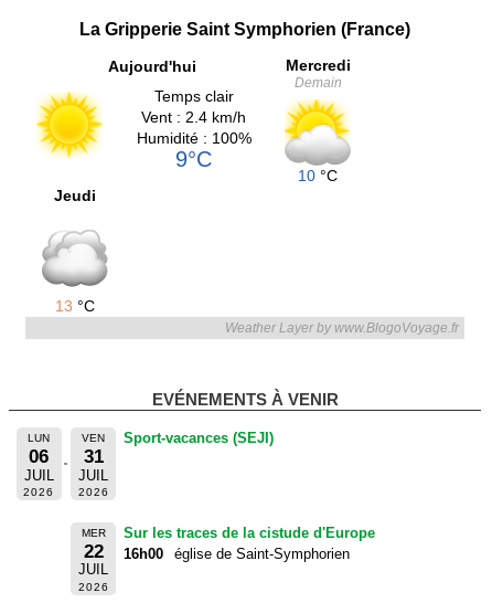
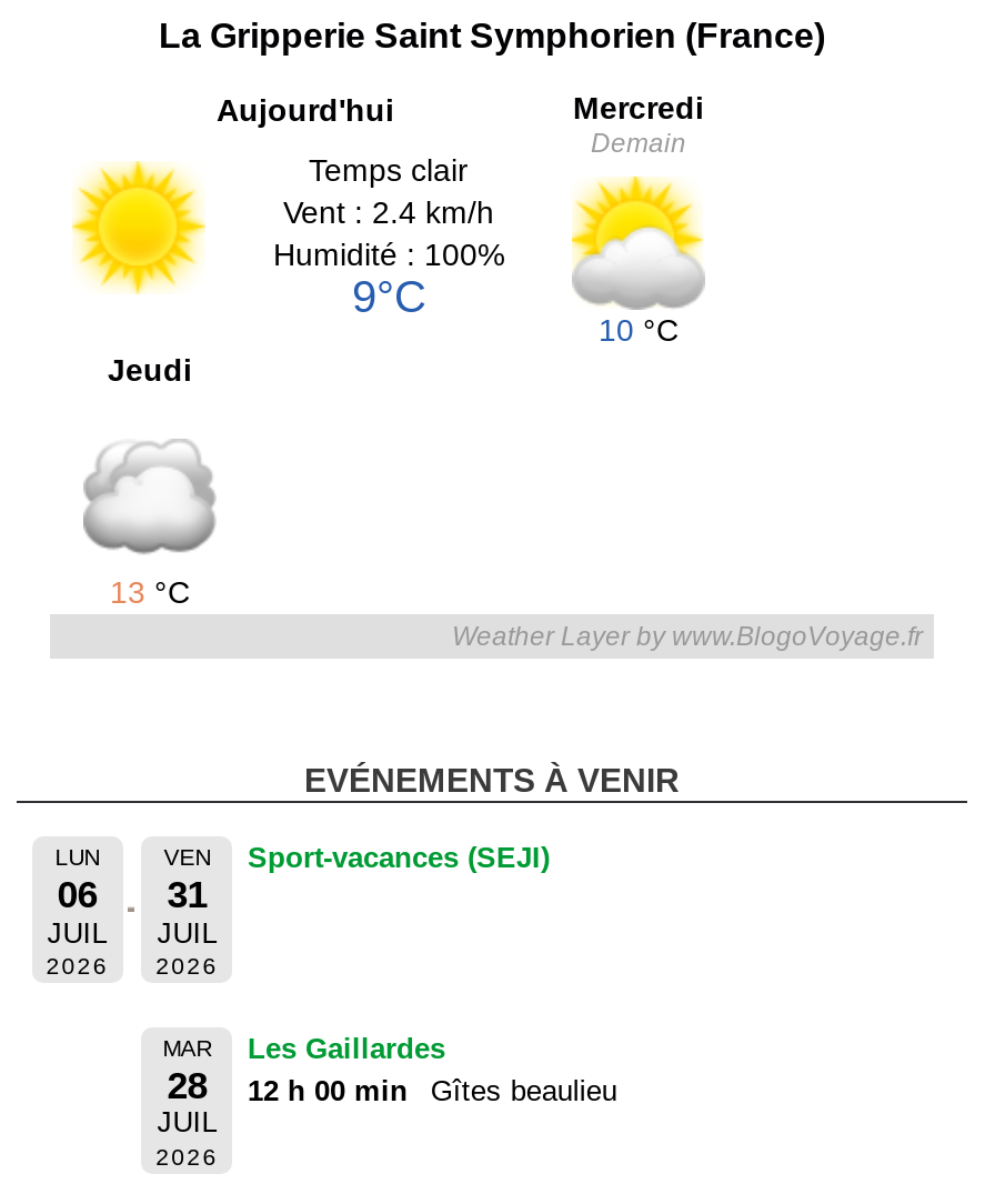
- MER
- 22
+ MAR
+ 28

- Sur les traces de la cistude d'Europe
- 16h00
- église de Saint-Symphorien
+ Les Gaillardes
+ 12 h 00 min
+ Gîtes beaulieu
